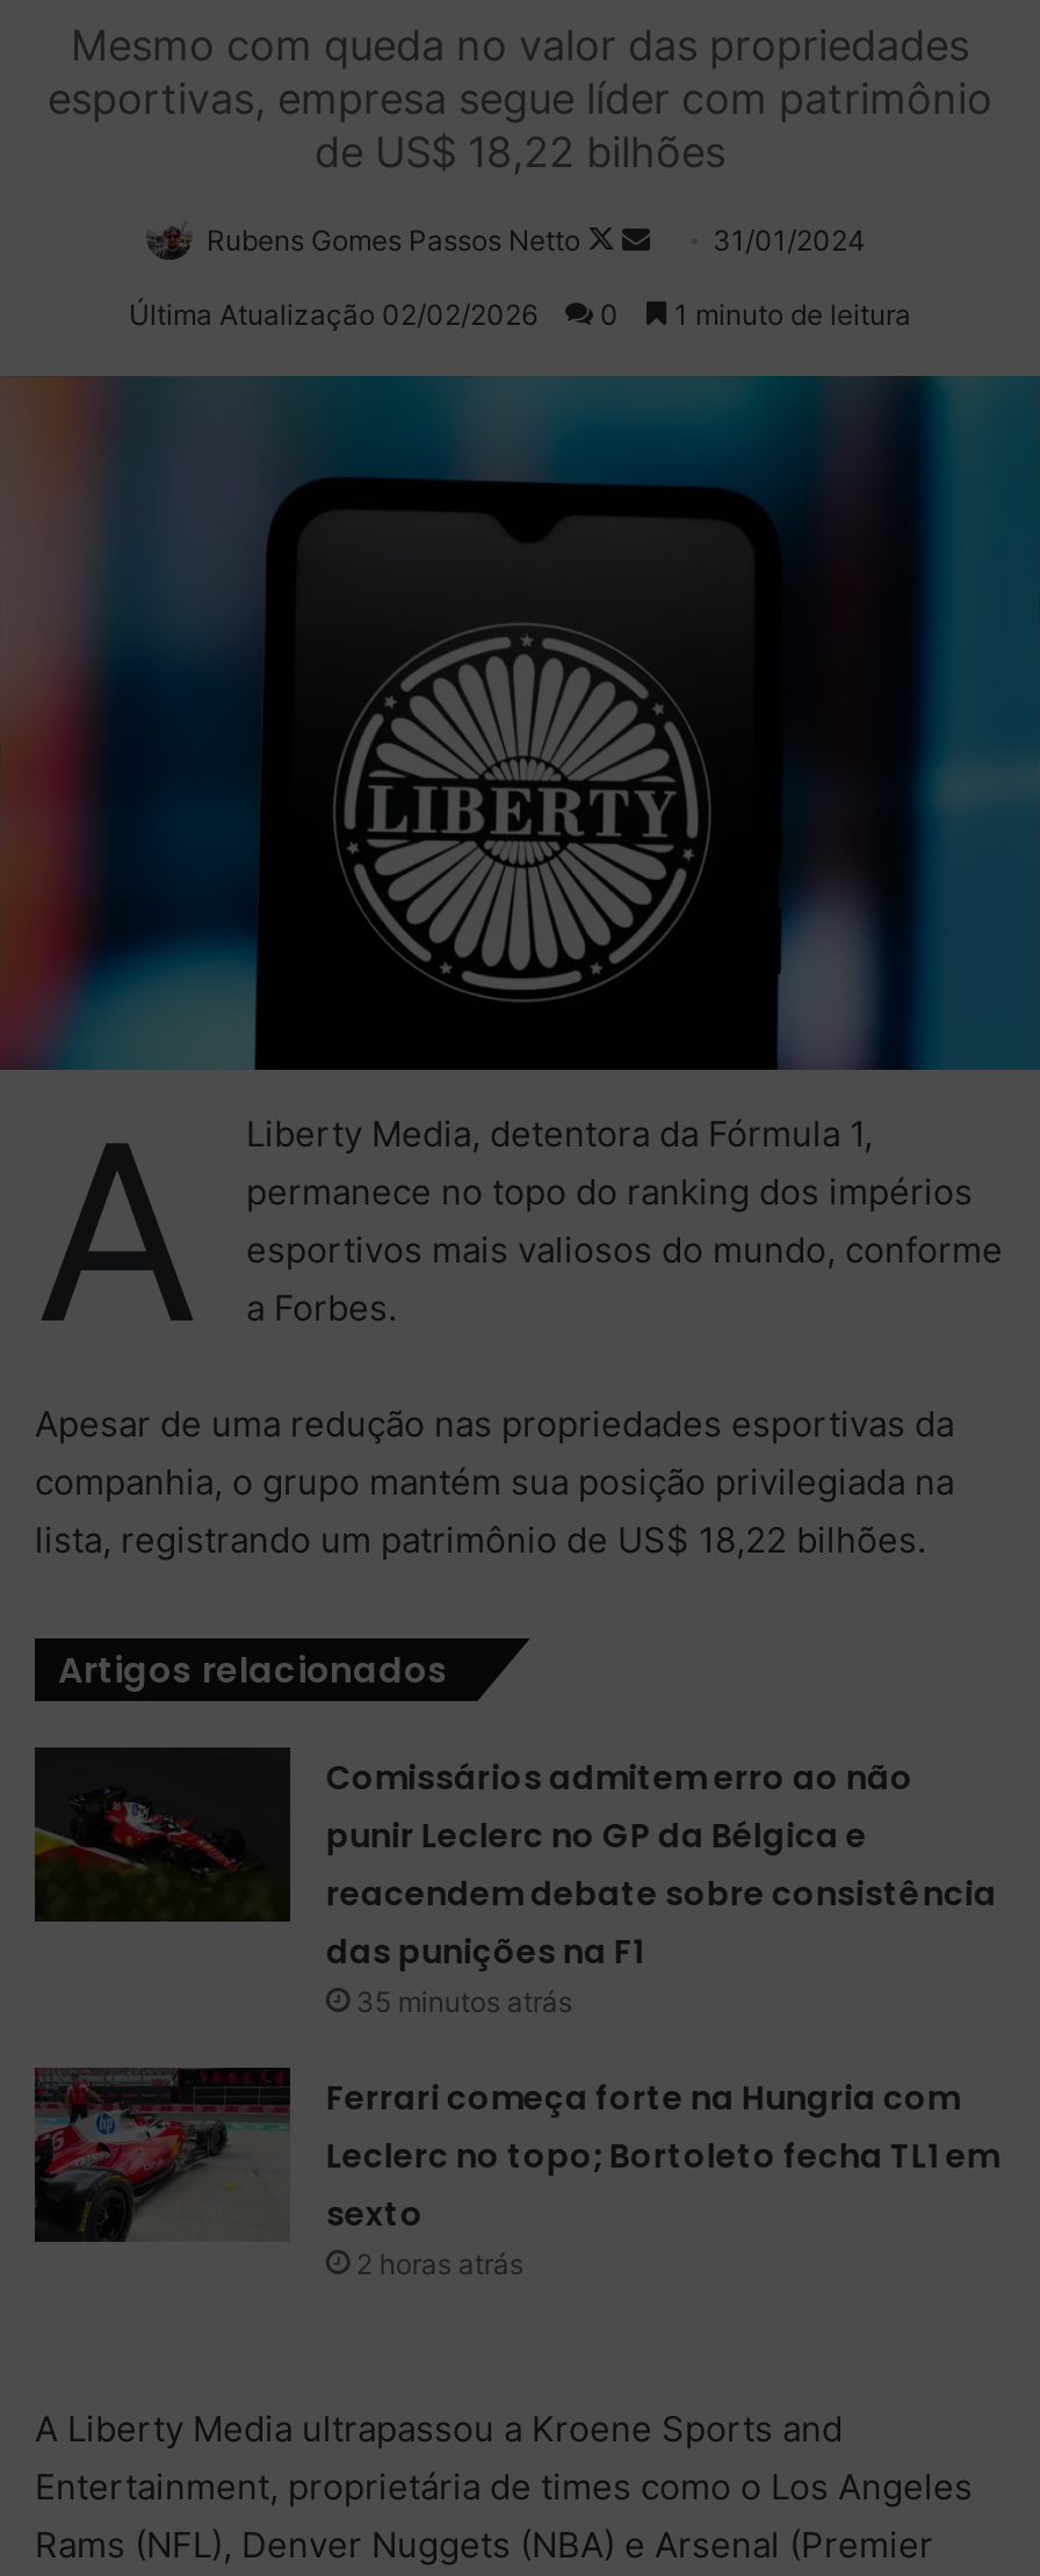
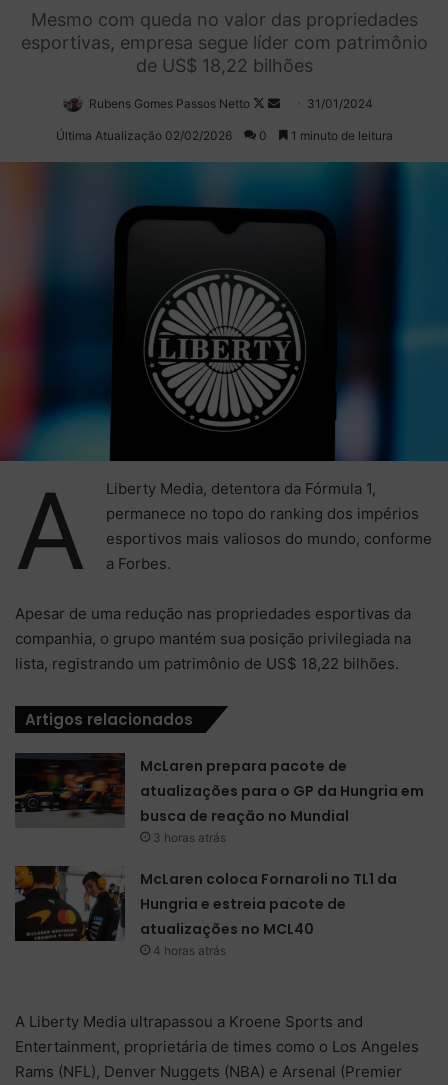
- [image]
- Comissários admitem erro ao não
- punir Leclerc no GP da Bélgica e
- reacendem debate sobre consistência
- das punições na F1
- 35 minutos atrás
+ [image]
+ McLaren prepara pacote de
+ atualizações para o GP da Hungria em
+ busca de reação no Mundial
+ 3 horas atrás

- [image]
- Ferrari começa forte na Hungria com
- Leclerc no topo; Bortoleto fecha TL1 em
- sexto
- 2 horas atrás
+ [image]
+ McLaren coloca Fornaroli no TL1 da
+ Hungria e estreia pacote de
+ atualizações no MCL40
+ 4 horas atrás
